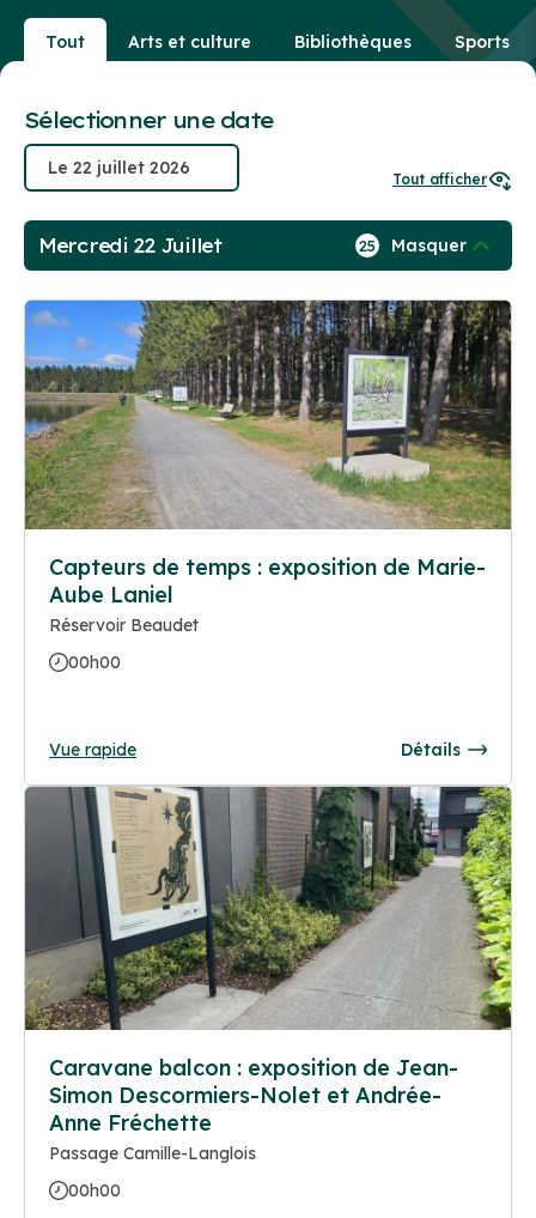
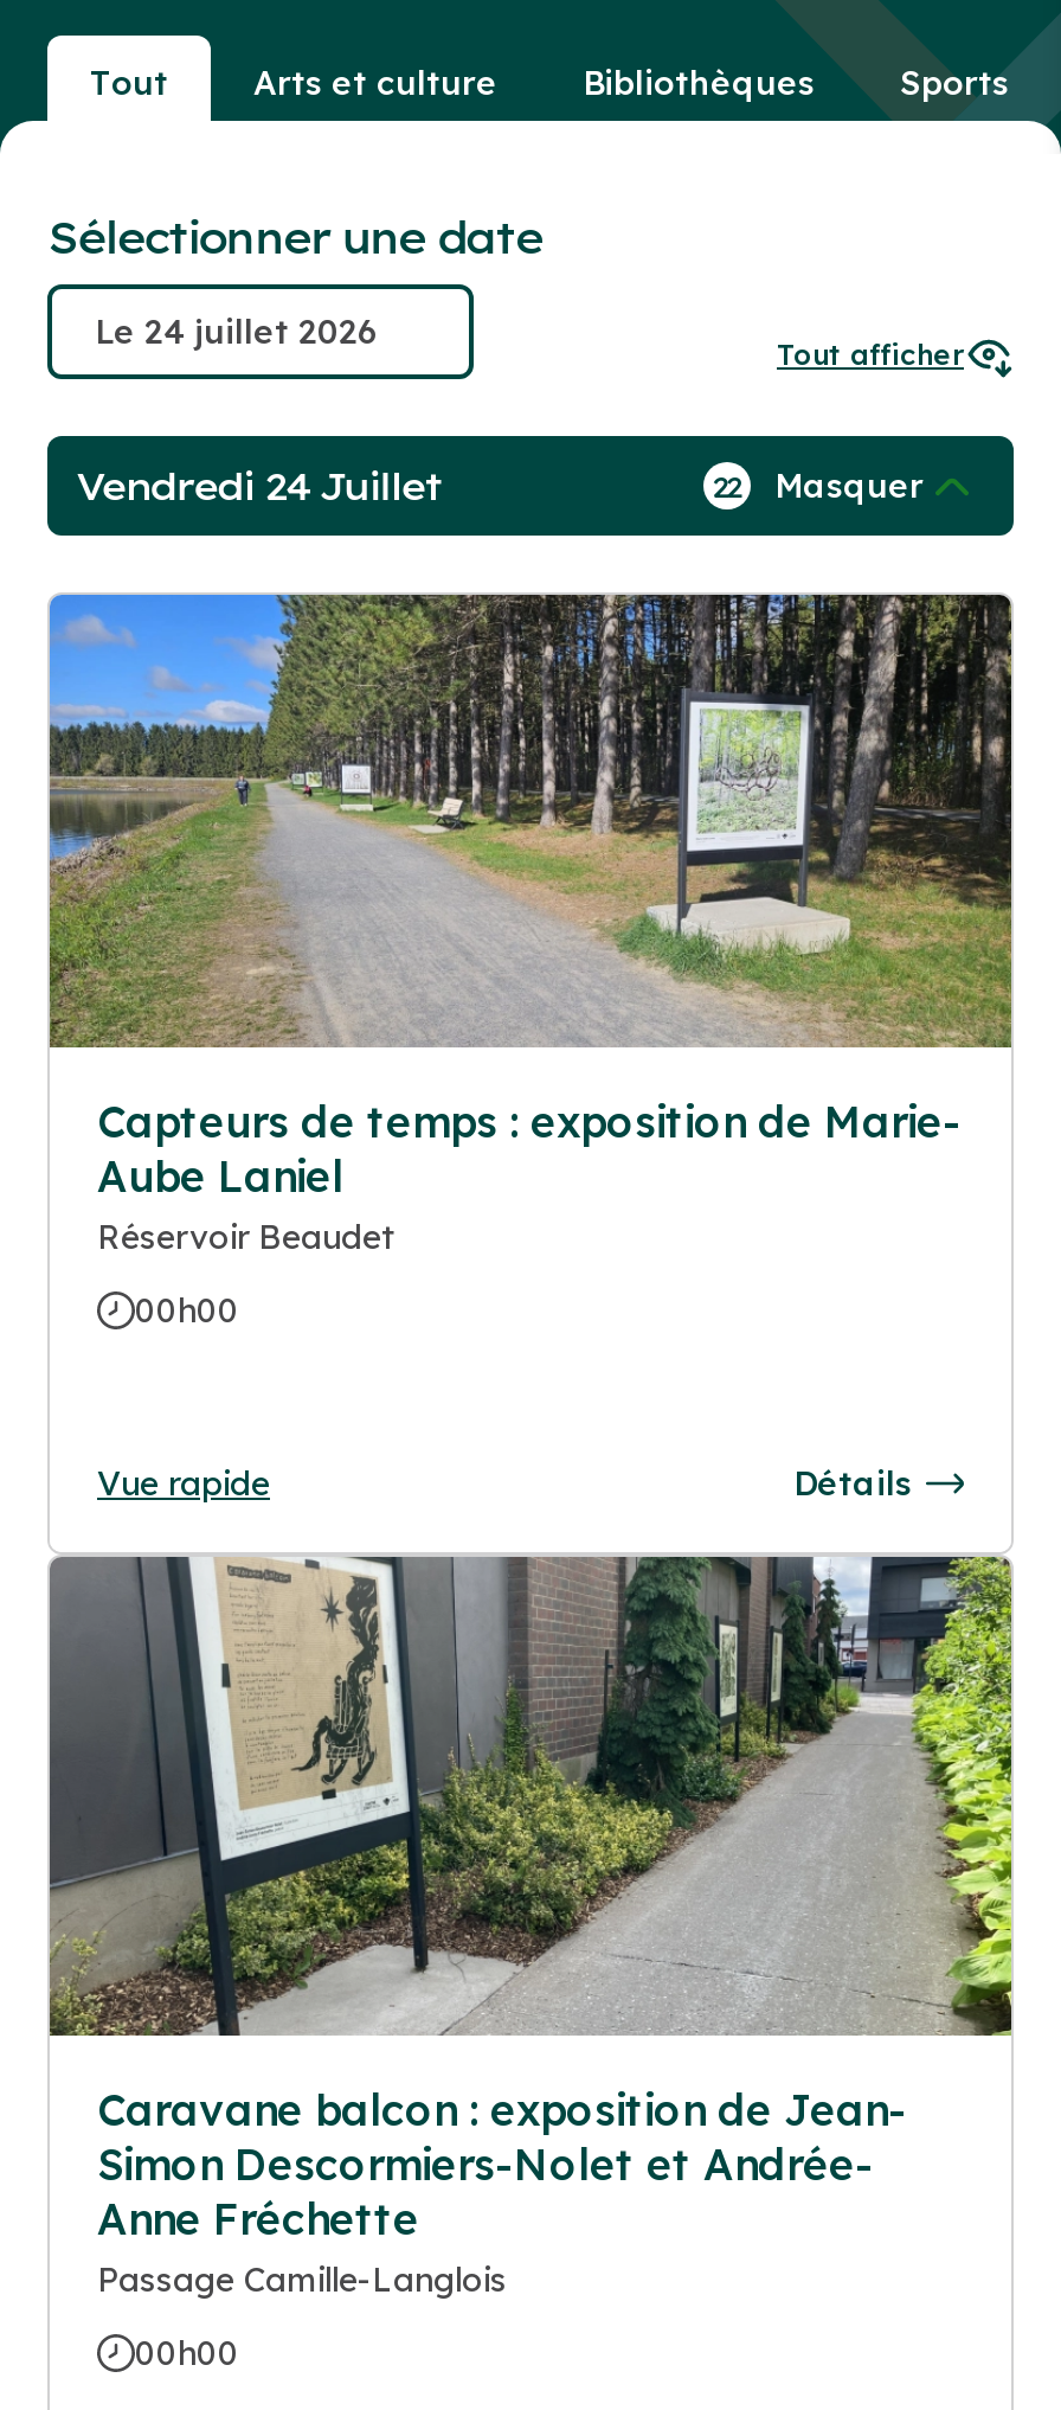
- Mercredi 22 Juillet
+ Vendredi 24 Juillet

- 25 Masquer
+ 22 Masquer
